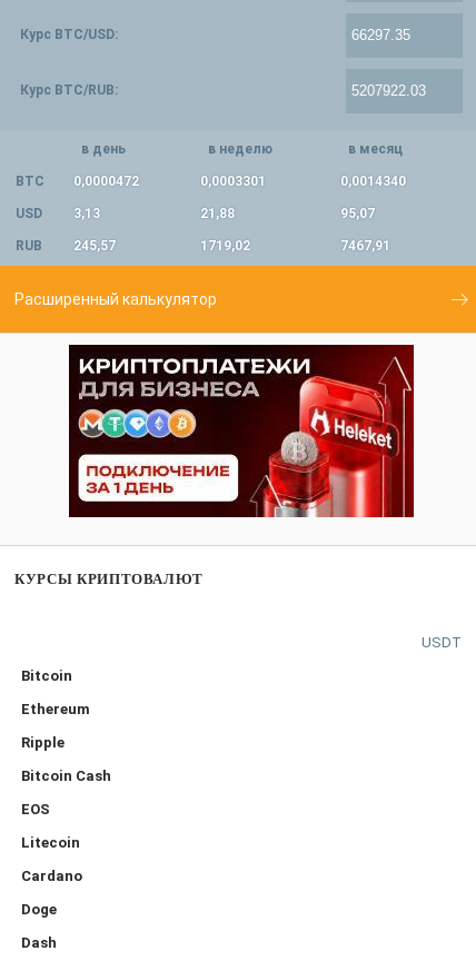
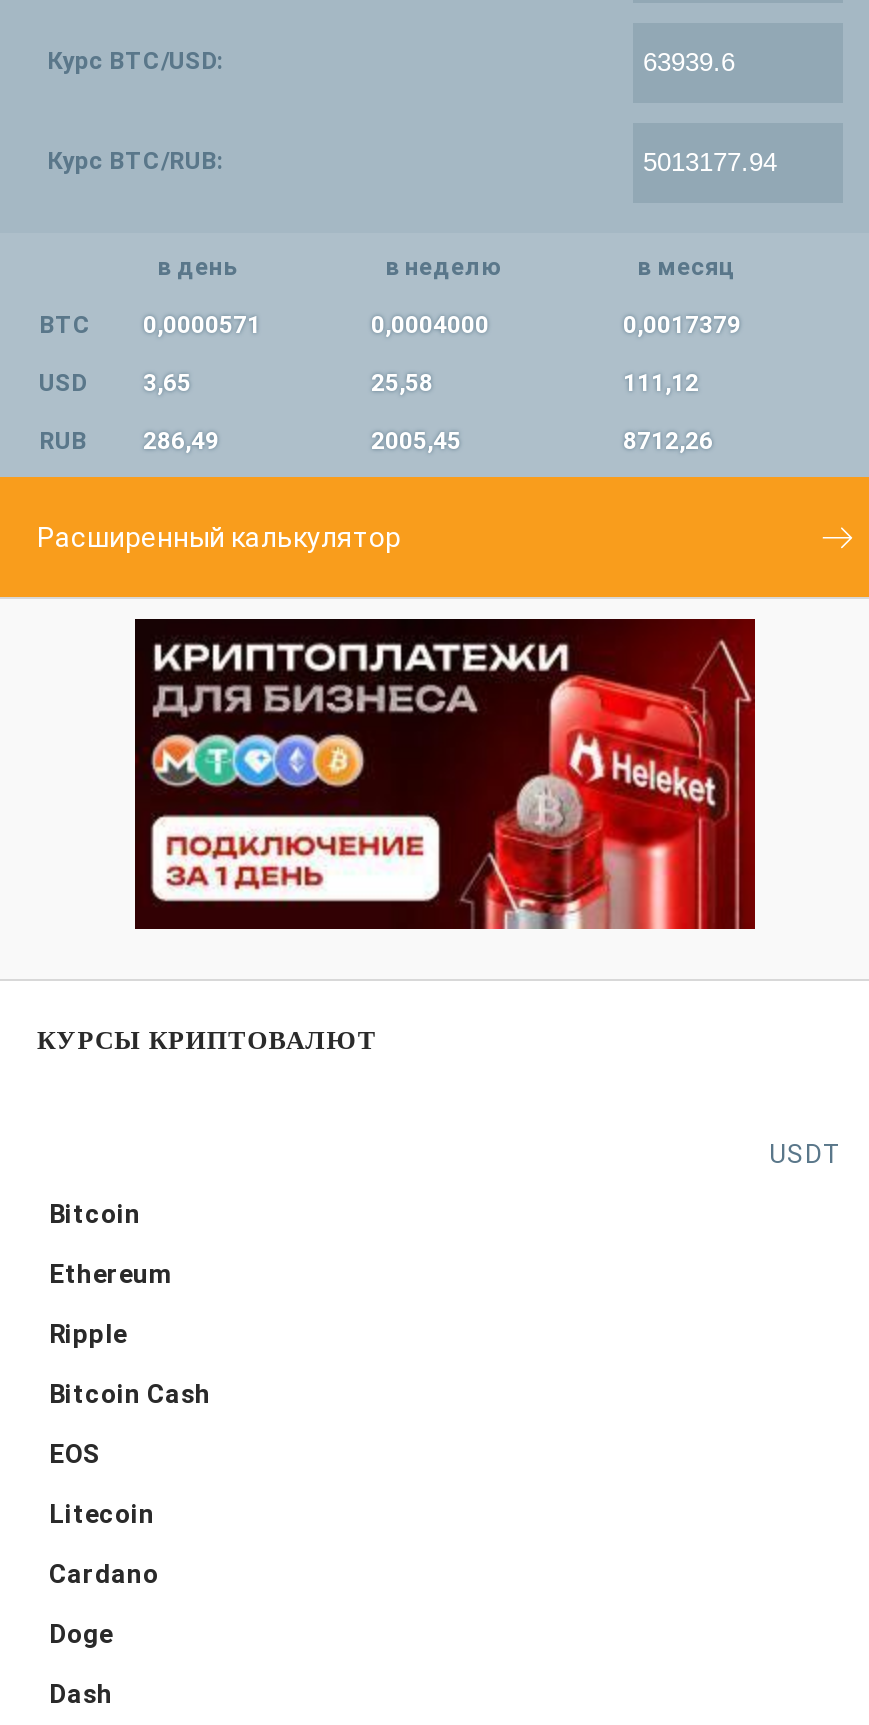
- BTC 0,0000472
+ BTC 0,0000571

- 0,0003301
+ 0,0004000

- 0,0014340
+ 0,0017379

- USD 3,13
+ USD 3,65

- 21,88
+ 25,58

- 95,07
+ 111,12

- RUB 245,57
+ RUB 286,49

- 1719,02
+ 2005,45

- 7467,91
+ 8712,26
